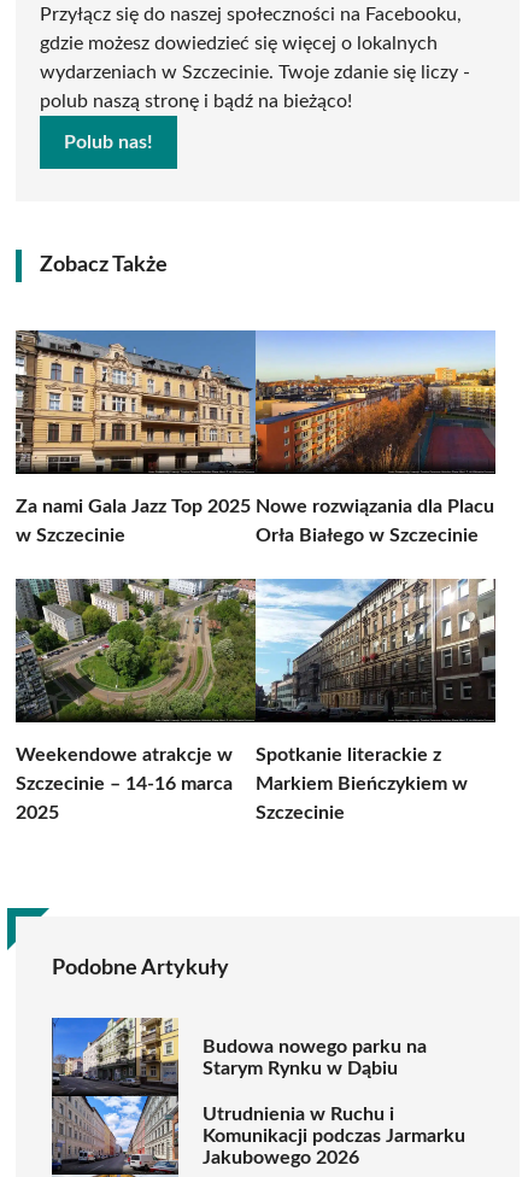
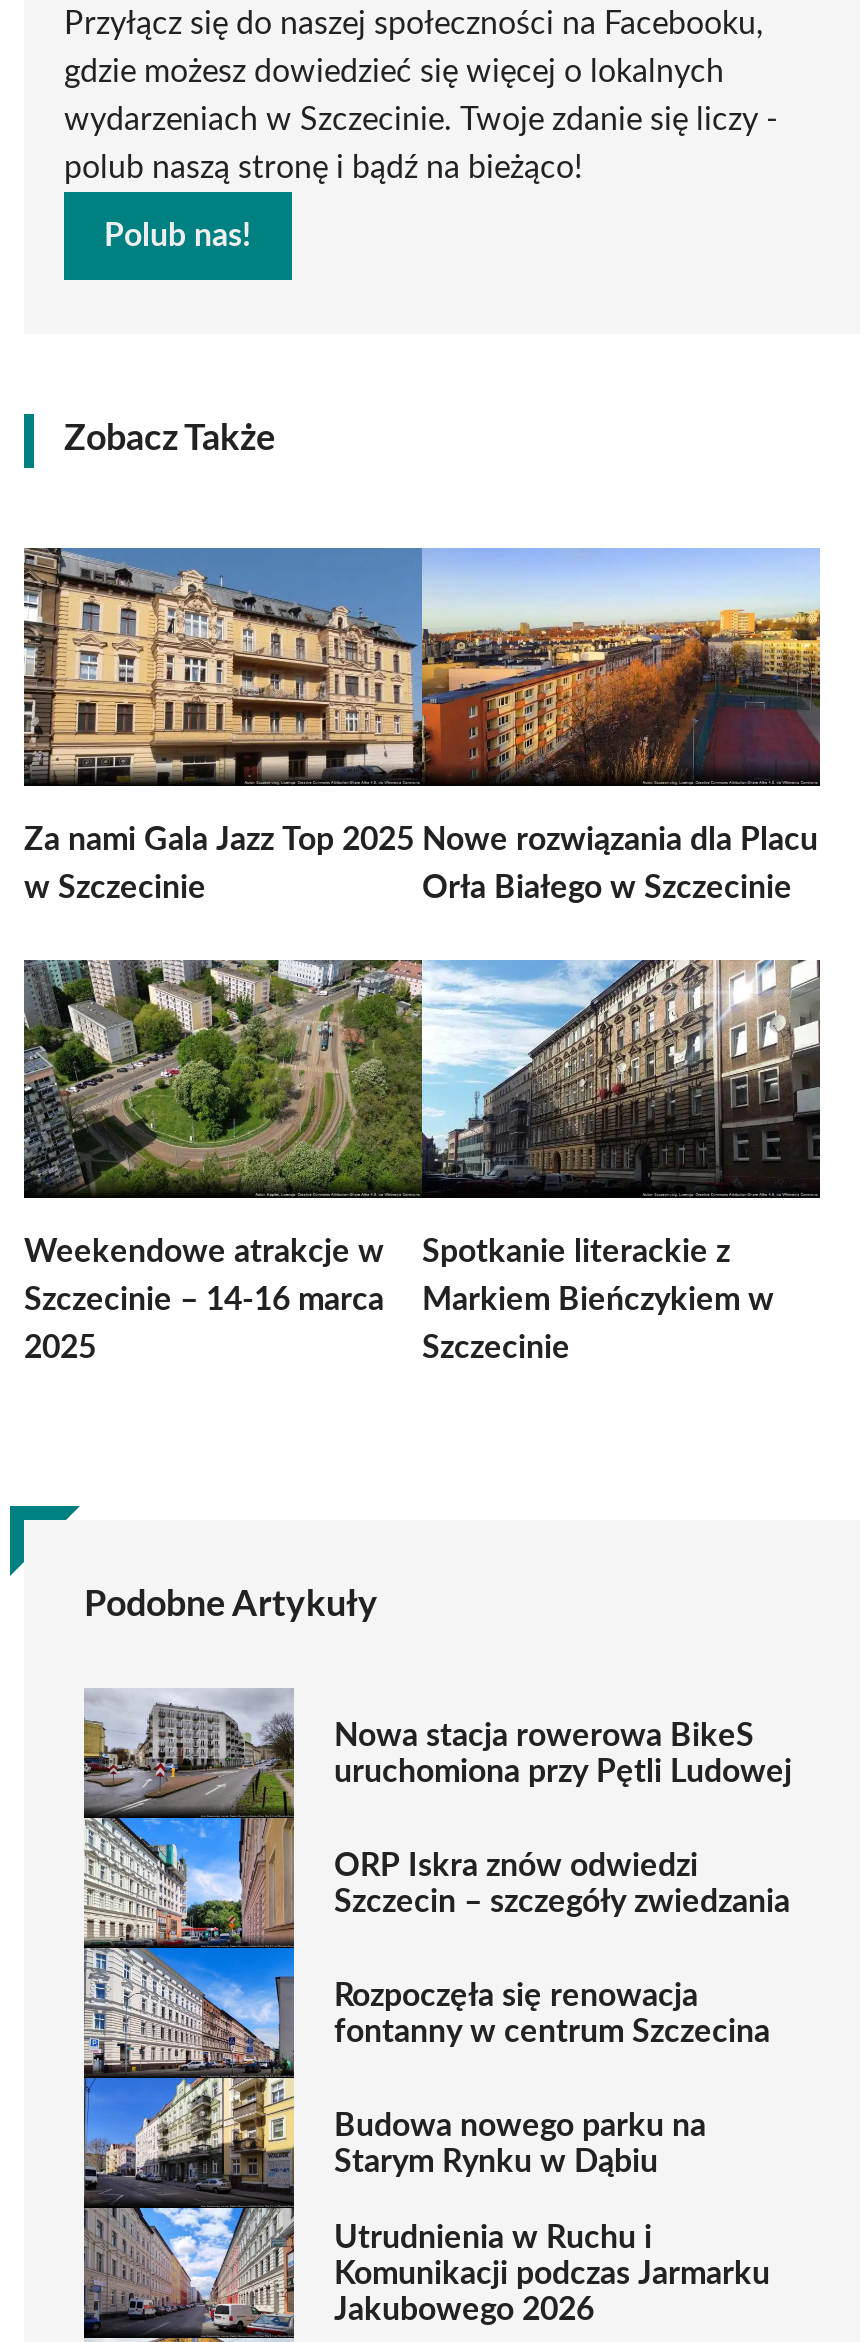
+ [image]
+ Nowa stacja rowerowa BikeS
+ uruchomiona przy Pętli Ludowej
+ ORP Iskra znów odwiedzi
+ Szczecin – szczegóły zwiedzania
+ Rozpoczęła się renowacja
+ fontanny w centrum Szczecina
